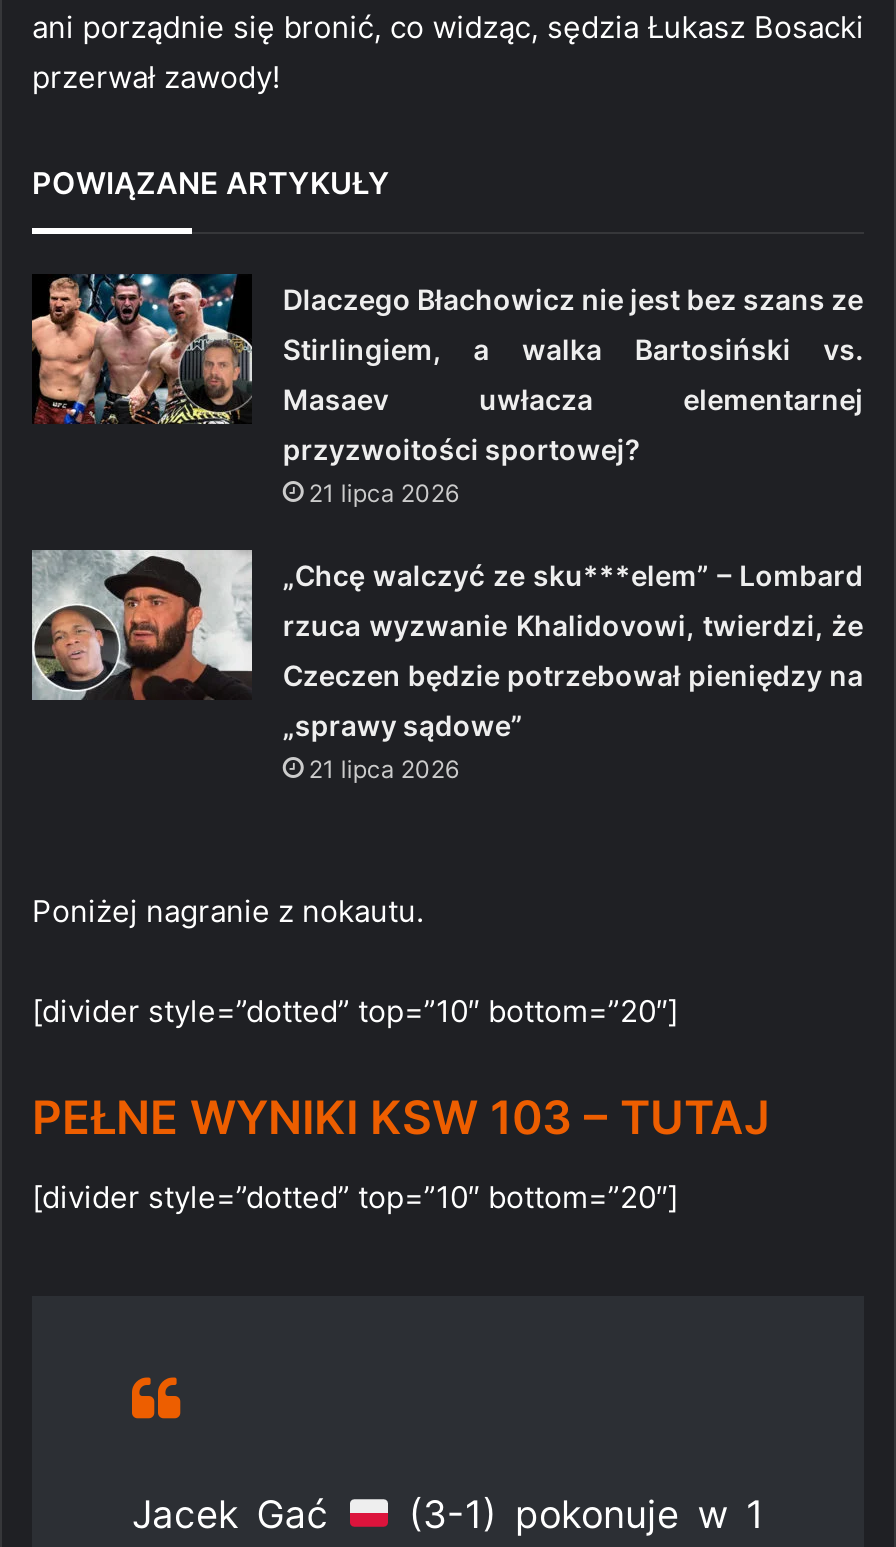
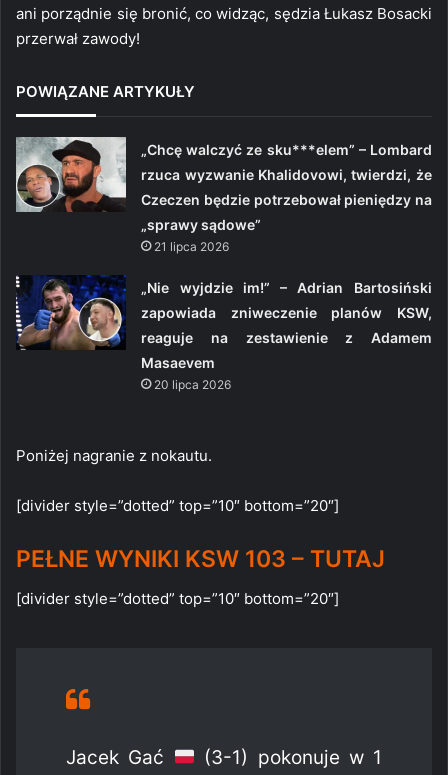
- [image]
- Dlaczego Błachowicz nie jest bez szans ze
- Stirlingiem, a walka Bartosiński vs.
- Masaev uwłacza elementarnej
- przyzwoitości sportowej?
- 21 lipca 2026

moved up: [image] | „Chcę walczyć ze sku***elem” – Lombard | rzuca wyzwanie Khalidovowi, twierdzi, że | Czeczen będzie potrzebował pieniędzy na | „sprawy sądowe” | 21 lipca 2026

+ [image]
+ „Nie wyjdzie im!” – Adrian Bartosiński
+ zapowiada zniweczenie planów KSW,
+ reaguje na zestawienie z Adamem
+ Masaevem
+ 20 lipca 2026
